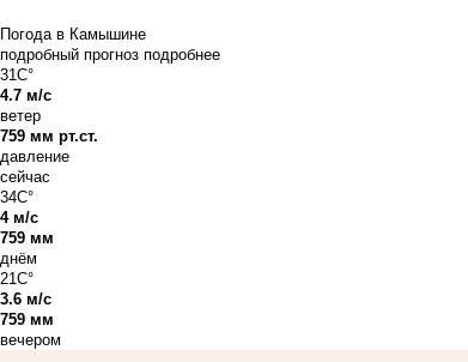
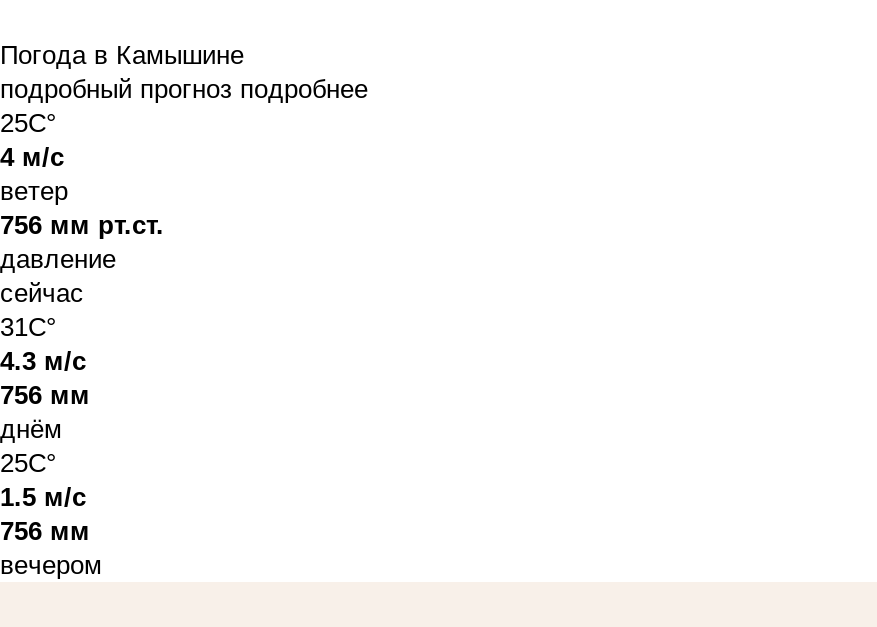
- 31C°
- 4.7 м/с
+ 25C°
+ 4 м/с

- 759 мм рт.ст.
+ 756 мм рт.ст.

- 34C°
- 4 м/с
- 759 мм
+ 31C°
+ 4.3 м/с
+ 756 мм

- 21C°
- 3.6 м/с
- 759 мм
+ 25C°
+ 1.5 м/с
+ 756 мм
